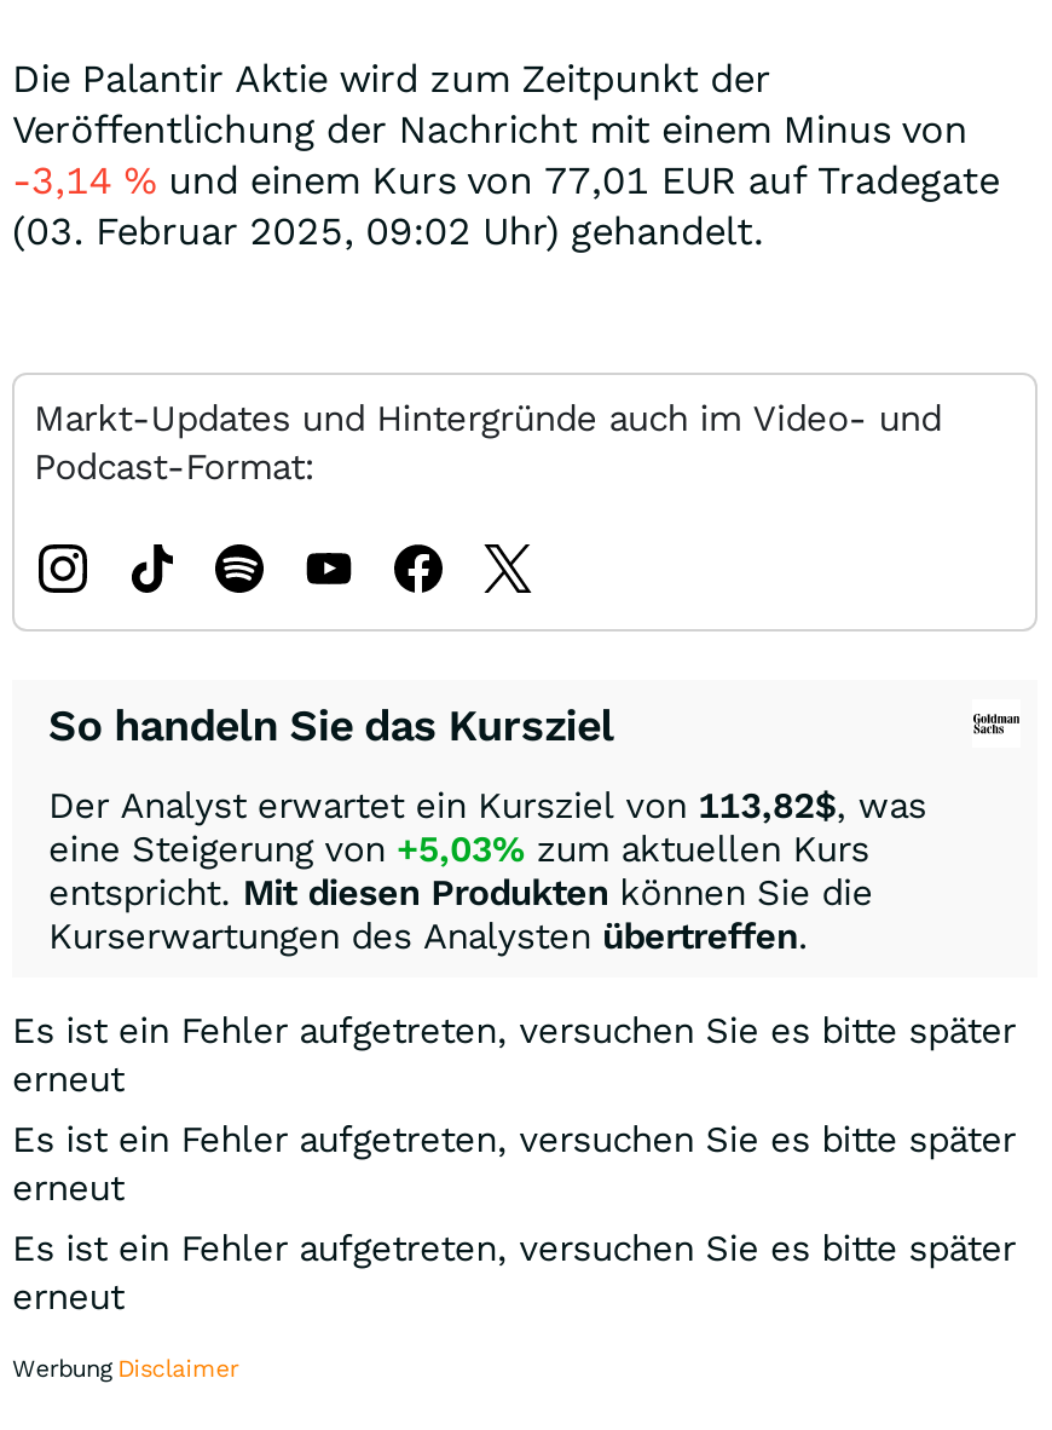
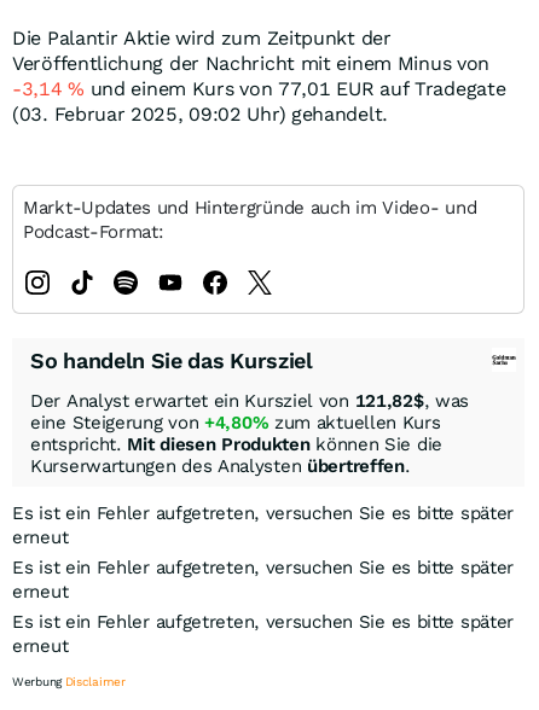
- Der Analyst erwartet ein Kursziel von 113,82$, was
+ Der Analyst erwartet ein Kursziel von 121,82$, was

- eine Steigerung von +5,03% zum aktuellen Kurs
+ eine Steigerung von +4,80% zum aktuellen Kurs
